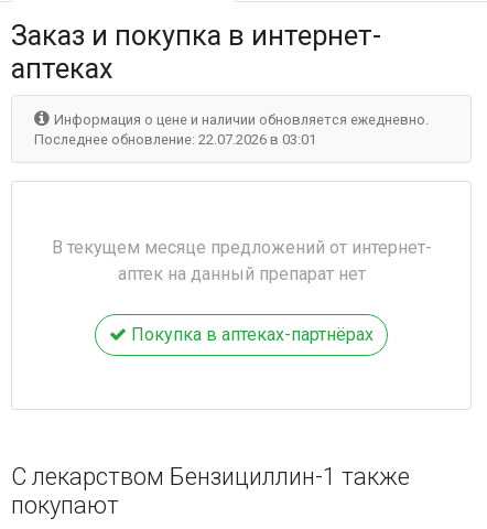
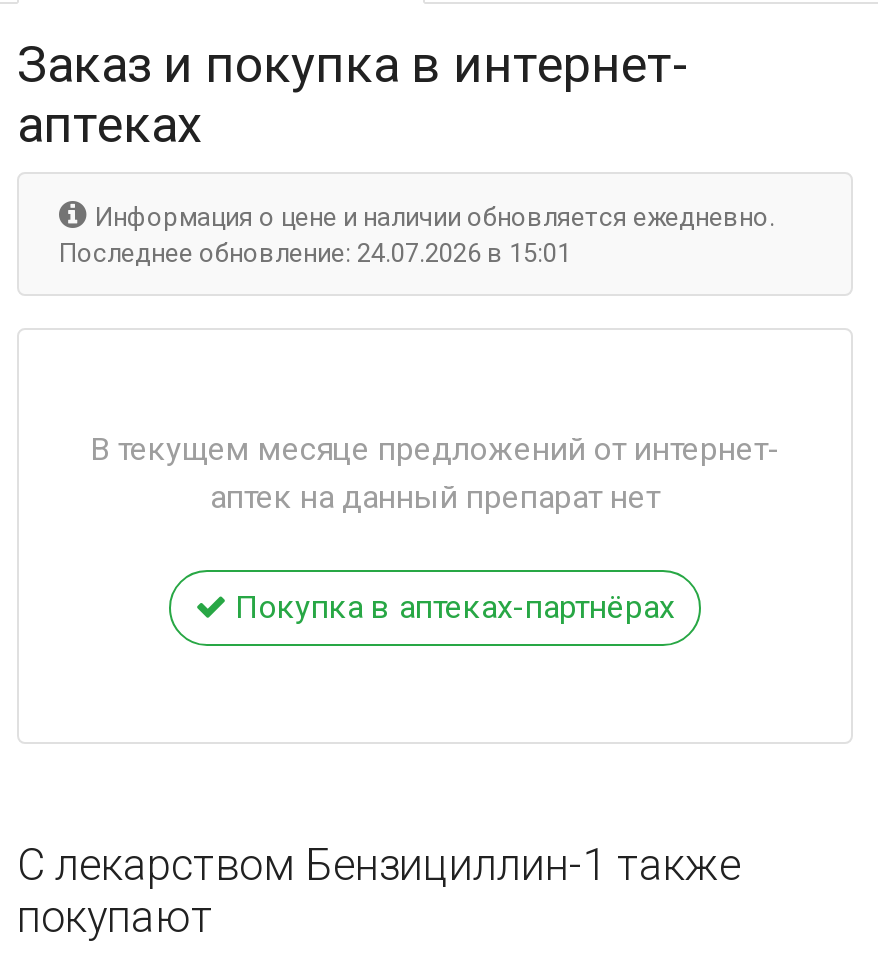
- Последнее обновление: 22.07.2026 в 03:01
+ Последнее обновление: 24.07.2026 в 15:01
